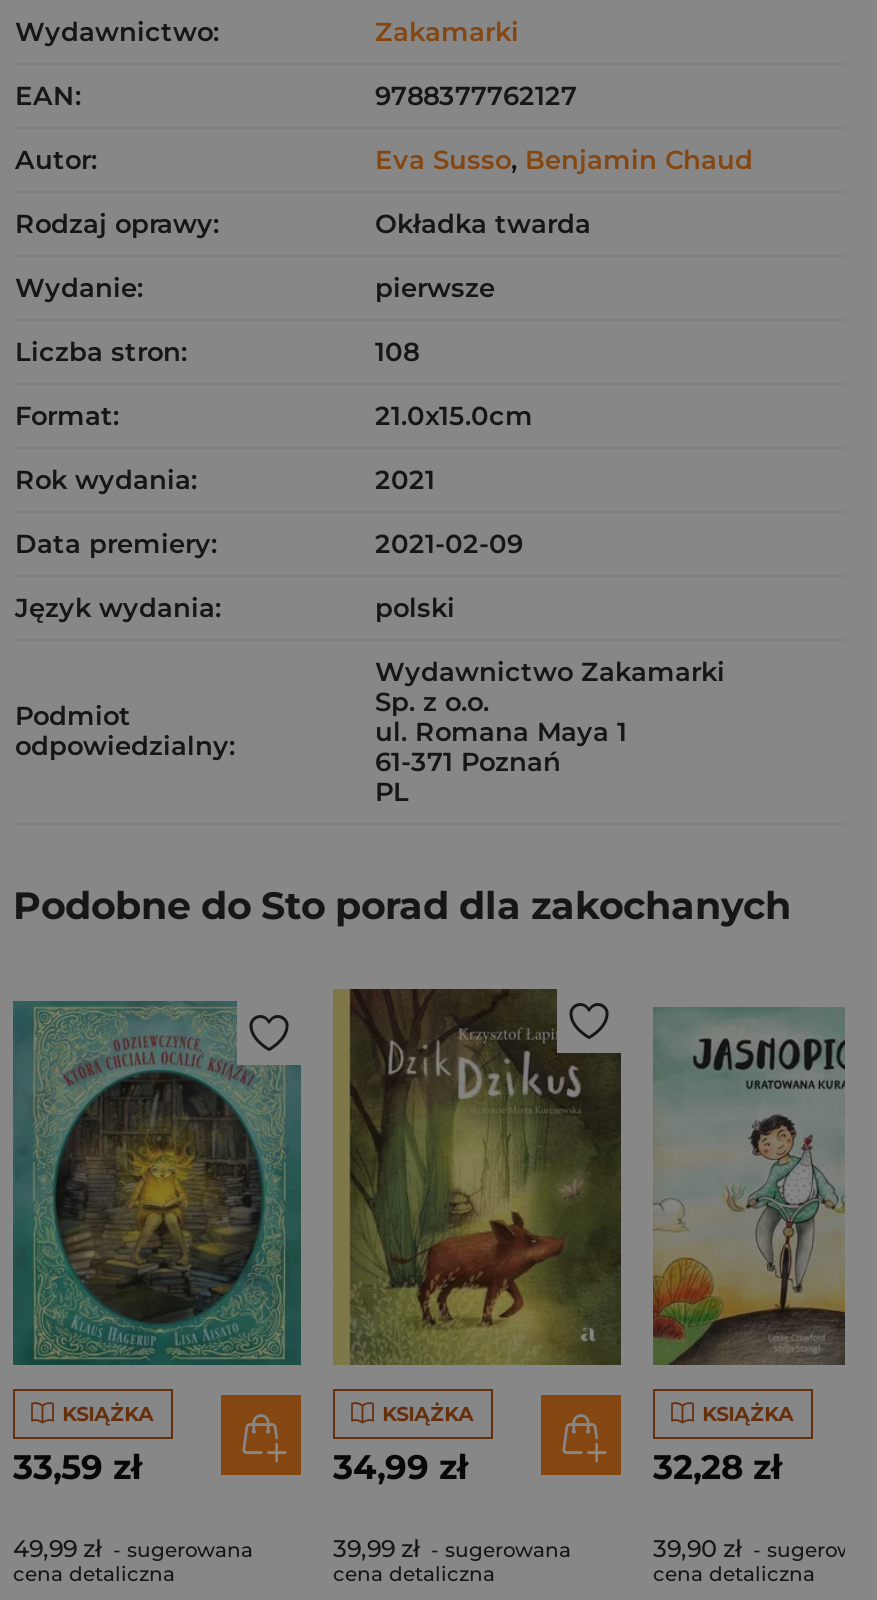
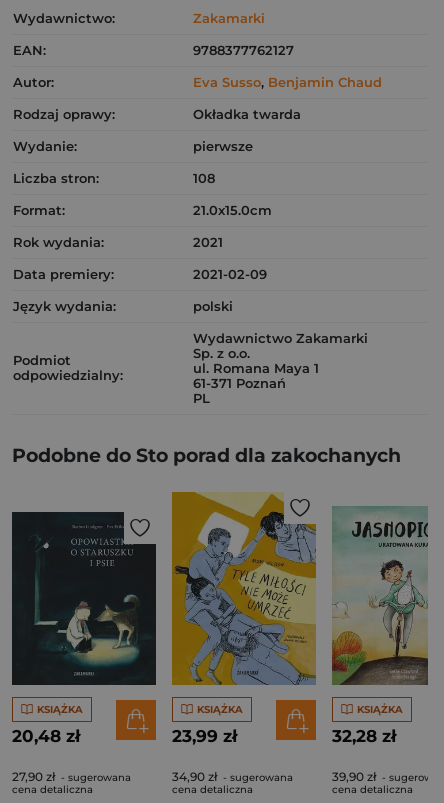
- [image]
- 34,99 zł
+ [image]
+ 23,99 zł

- [image]
- 33,59 zł
+ [image]
+ 20,48 zł

- 49,99 zł - sugerowana
+ 27,90 zł - sugerowana

- 39,99 zł - sugerowana
+ 34,90 zł - sugerowana
